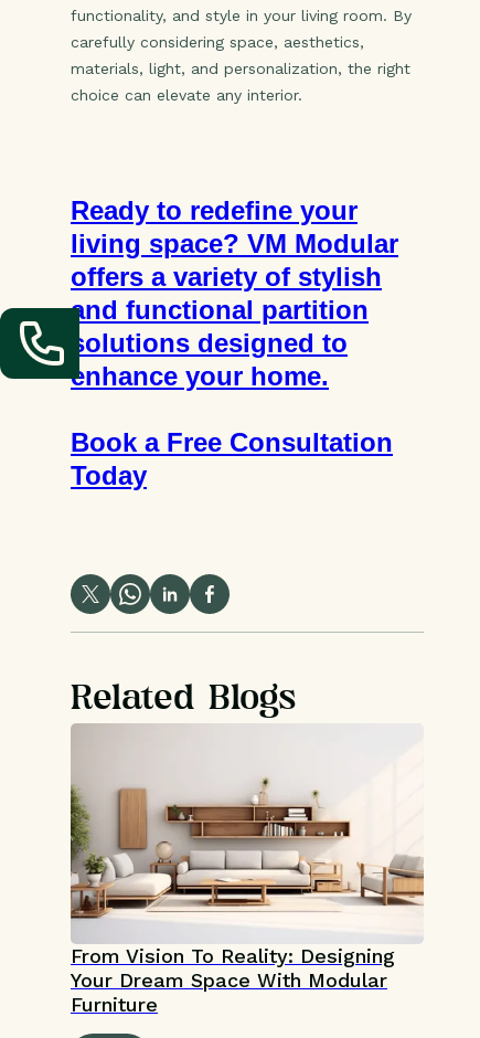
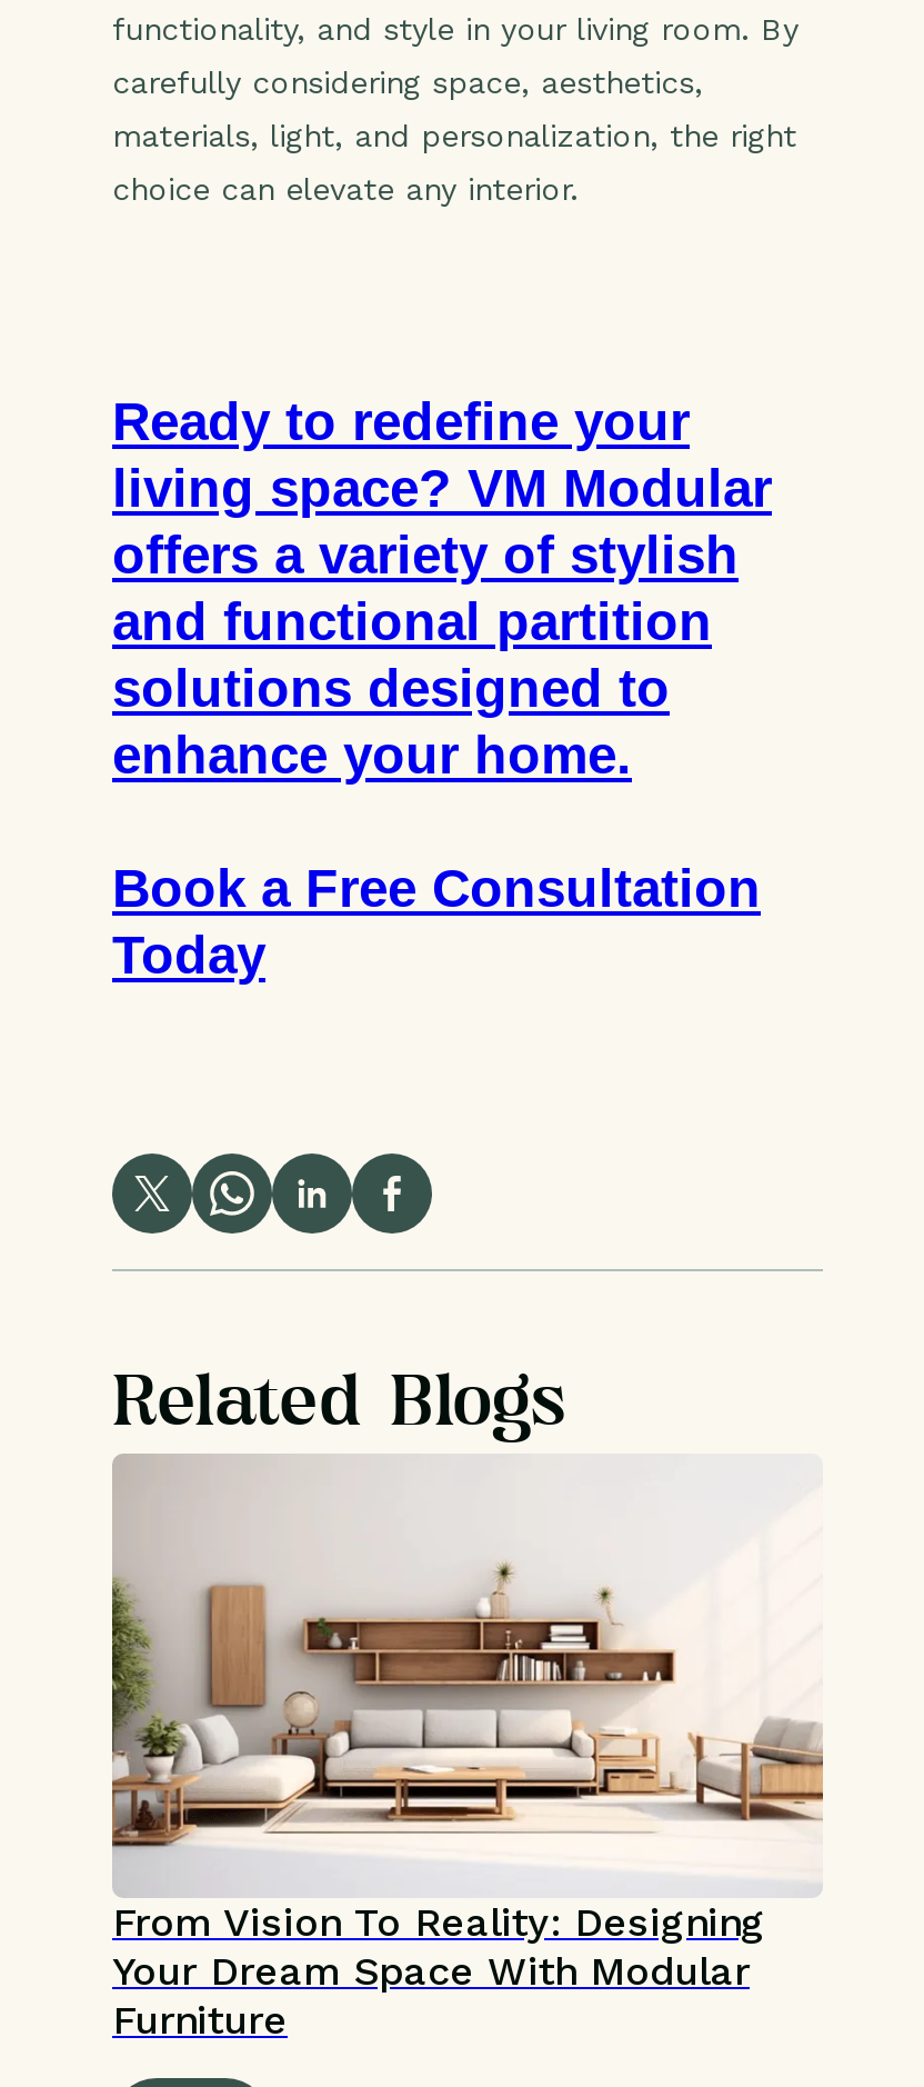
- [image]
